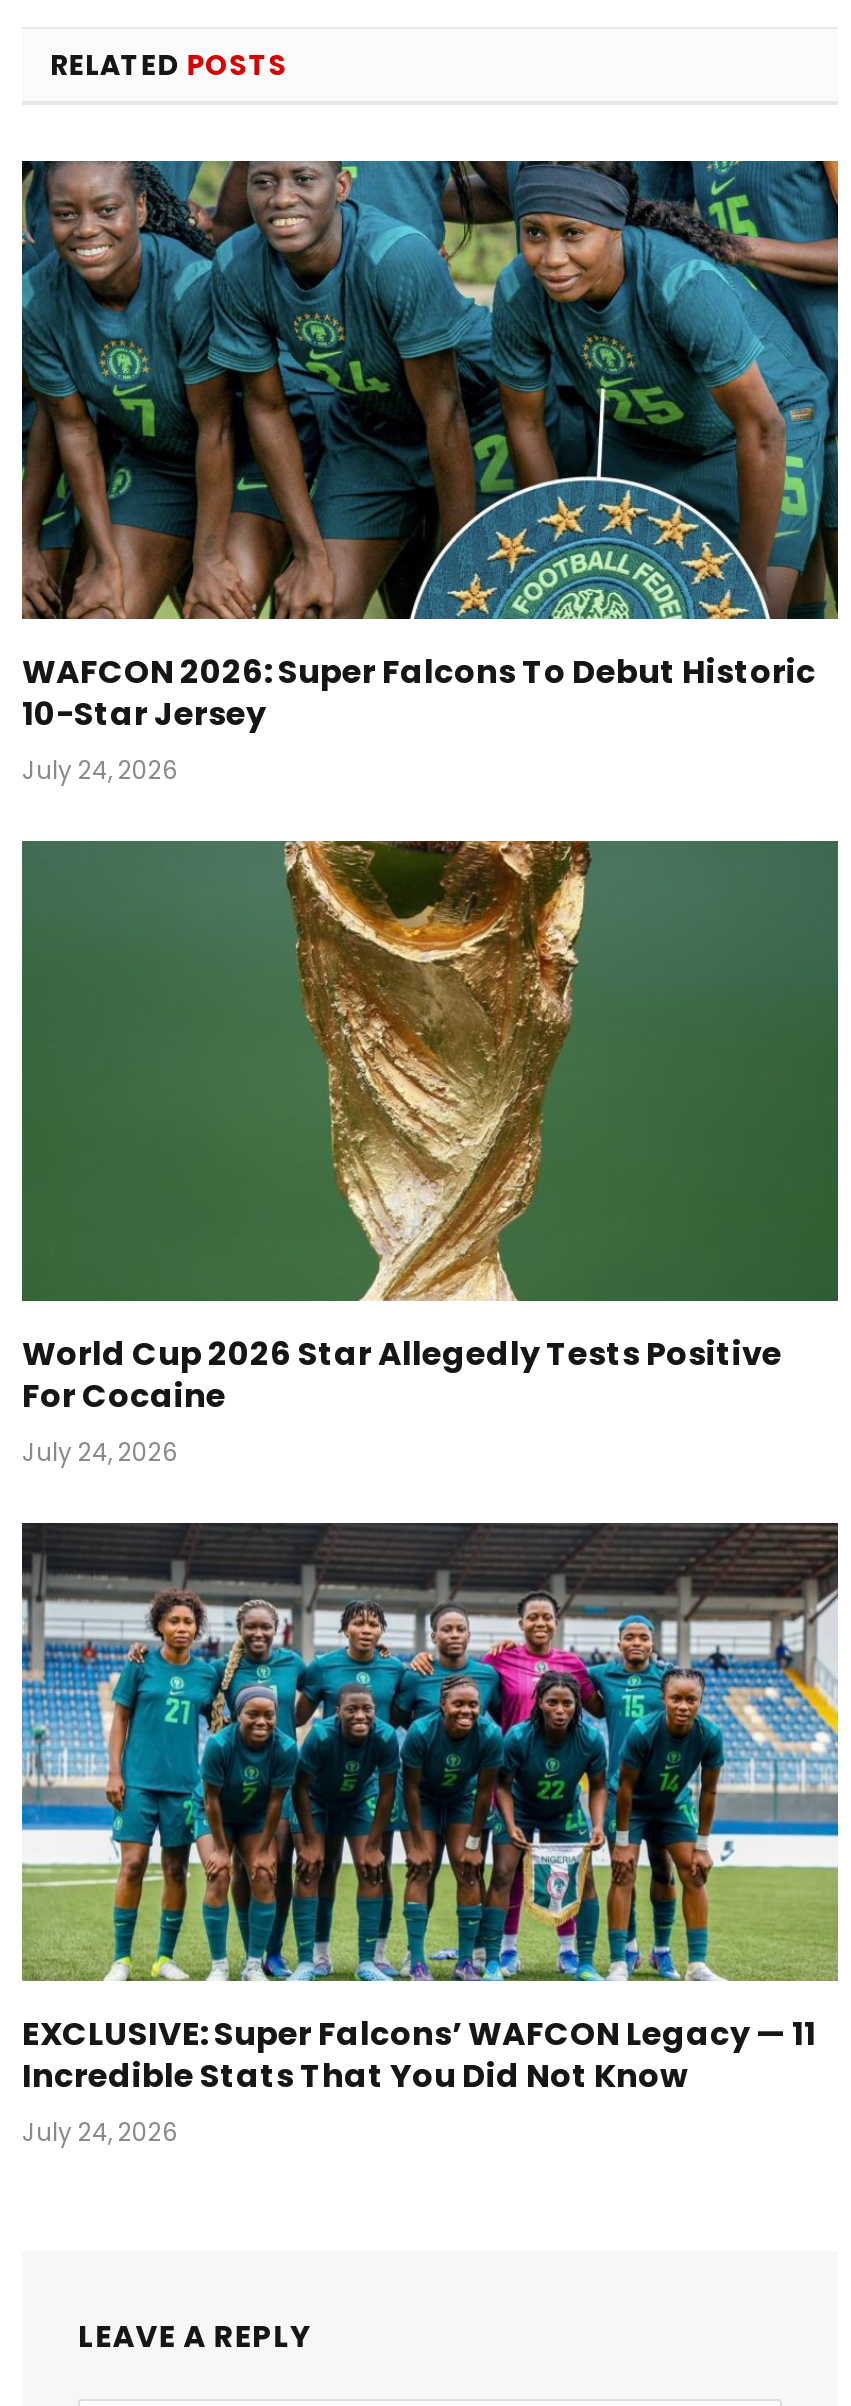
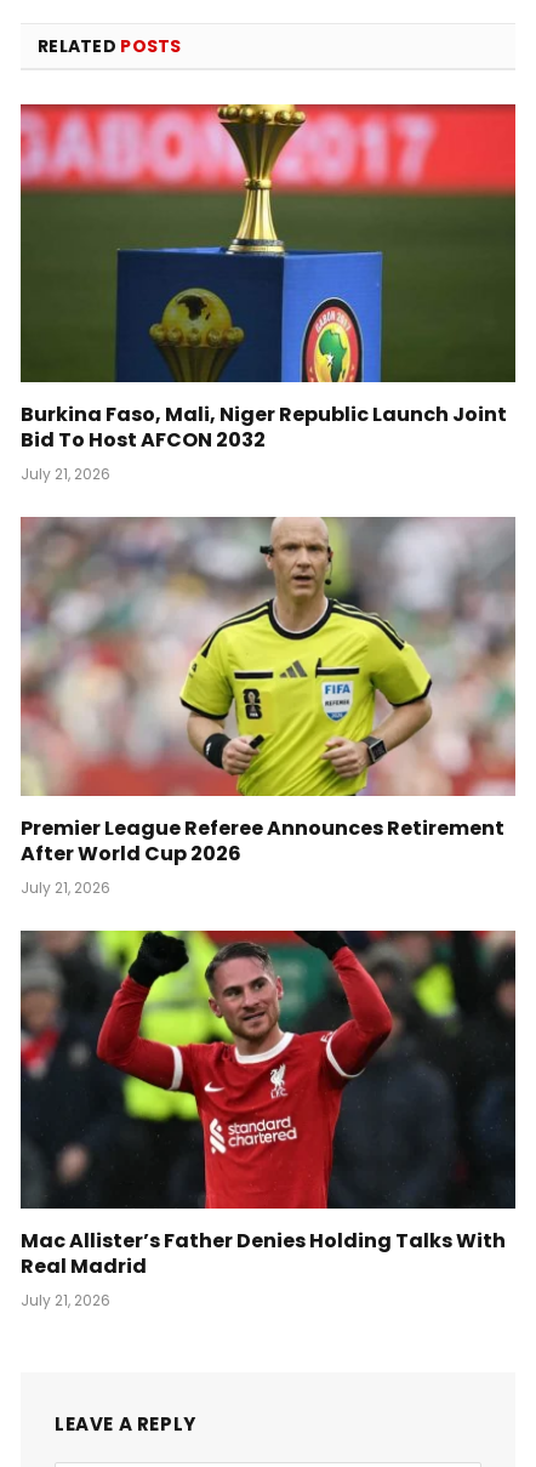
- [image]
- WAFCON 2026: Super Falcons To Debut Historic
- 10-Star Jersey
- July 24, 2026
+ [image]
+ Burkina Faso, Mali, Niger Republic Launch Joint
+ Bid To Host AFCON 2032
+ July 21, 2026

- [image]
- World Cup 2026 Star Allegedly Tests Positive
- For Cocaine
- July 24, 2026
+ [image]
+ Premier League Referee Announces Retirement
+ After World Cup 2026
+ July 21, 2026

- [image]
- EXCLUSIVE: Super Falcons’ WAFCON Legacy — 11
- Incredible Stats That You Did Not Know
- July 24, 2026
+ [image]
+ Mac Allister’s Father Denies Holding Talks With
+ Real Madrid
+ July 21, 2026
